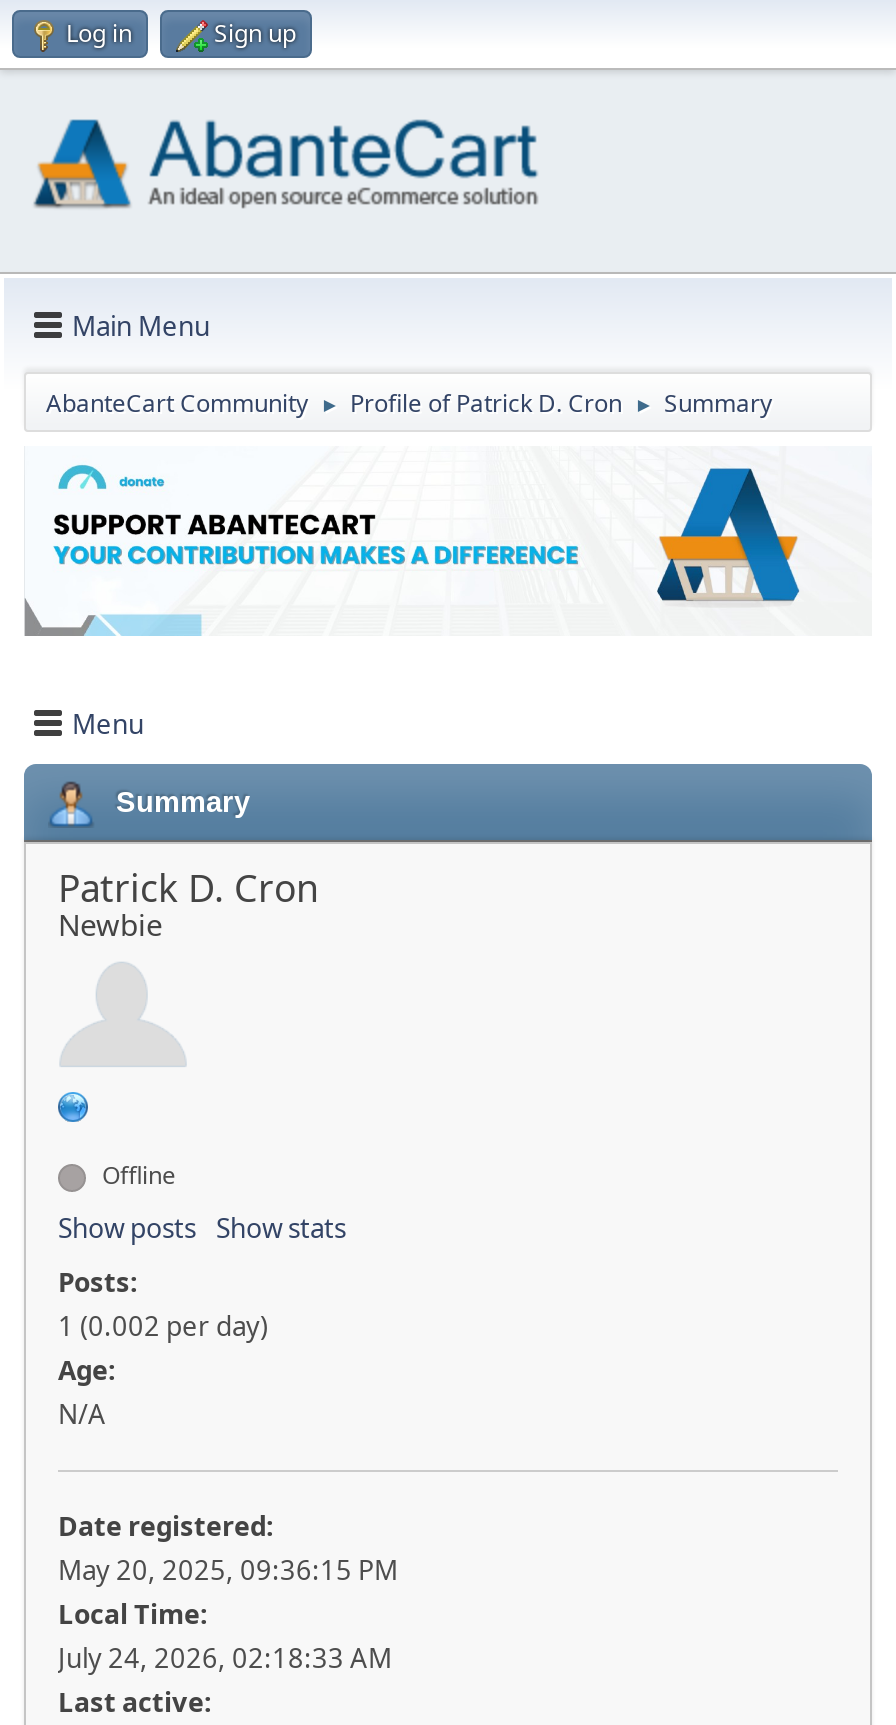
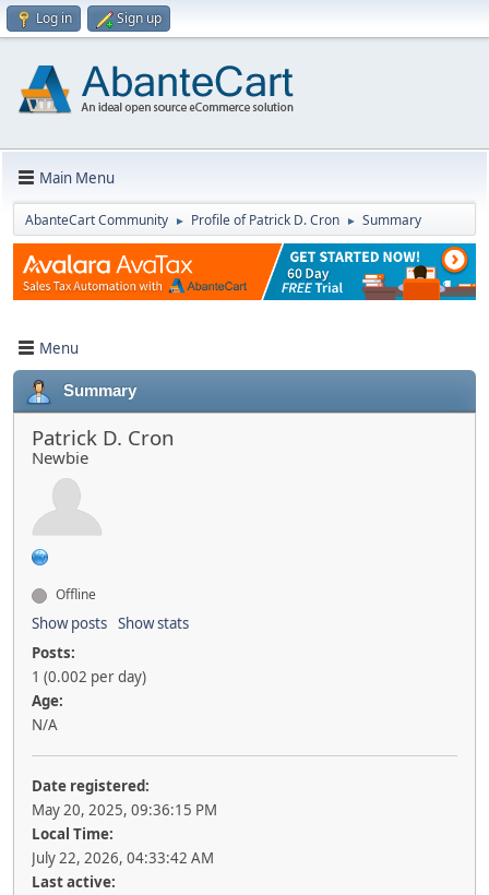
- [image]
+ [image]

- July 24, 2026, 02:18:33 AM
+ July 22, 2026, 04:33:42 AM
